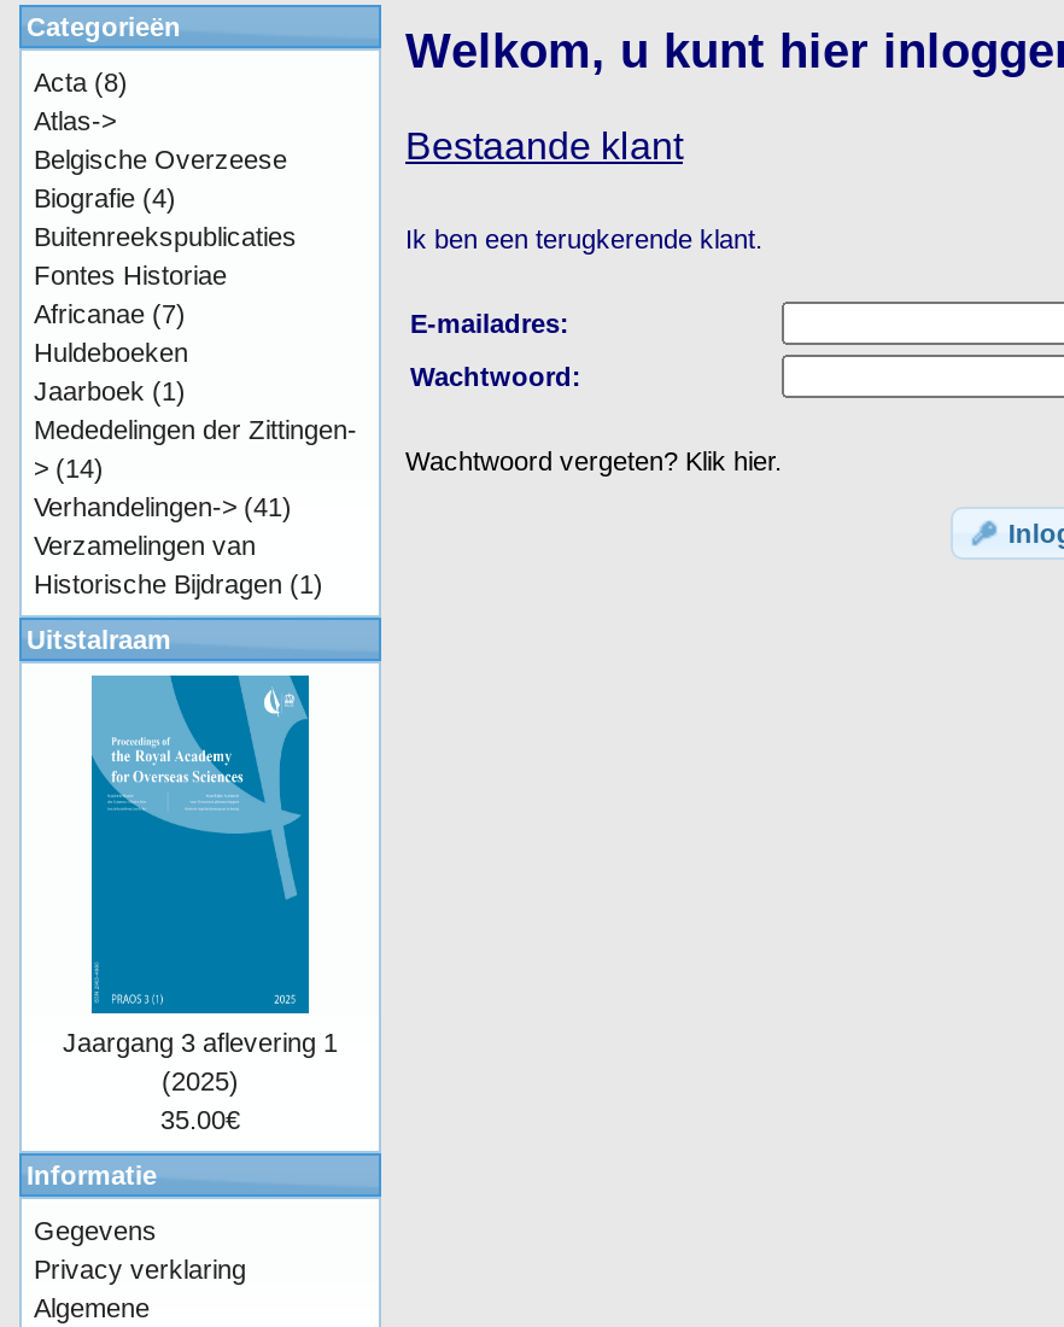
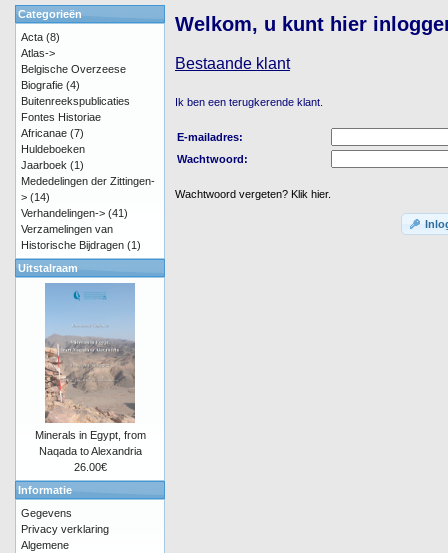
- [image]
- Jaargang 3 aflevering 1
- (2025)
- 35.00€
+ [image]
+ Minerals in Egypt, from
+ Naqada to Alexandria
+ 26.00€
